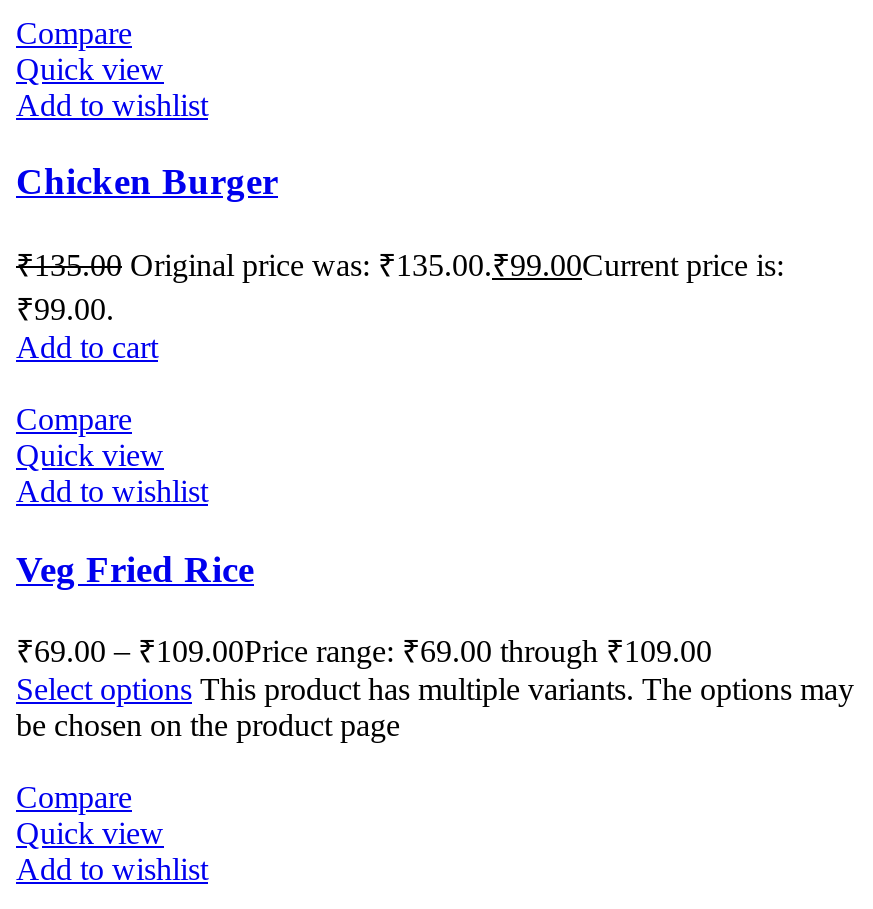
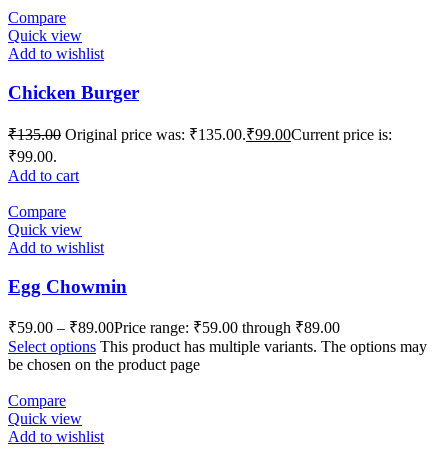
- Veg Fried Rice
+ Egg Chowmin

- ₹69.00 – ₹109.00Price range: ₹69.00 through ₹109.00
+ ₹59.00 – ₹89.00Price range: ₹59.00 through ₹89.00
